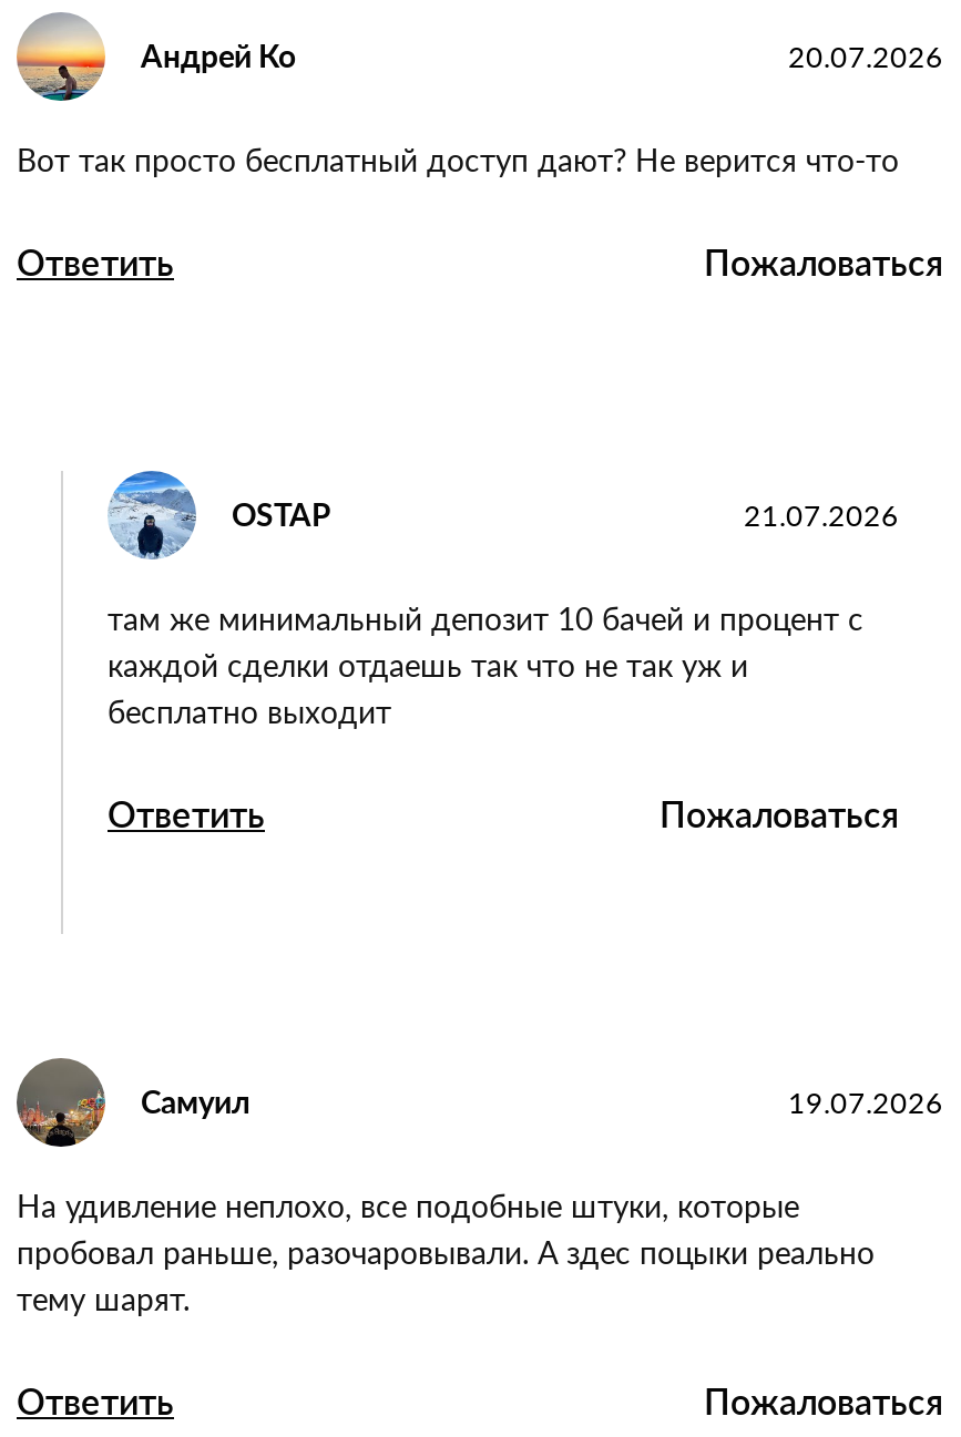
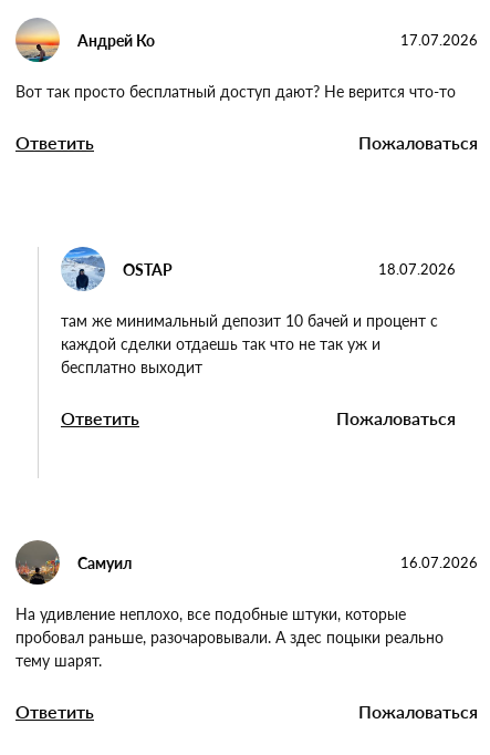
- 20.07.2026
+ 17.07.2026

- 21.07.2026
+ 18.07.2026

- 19.07.2026
+ 16.07.2026
